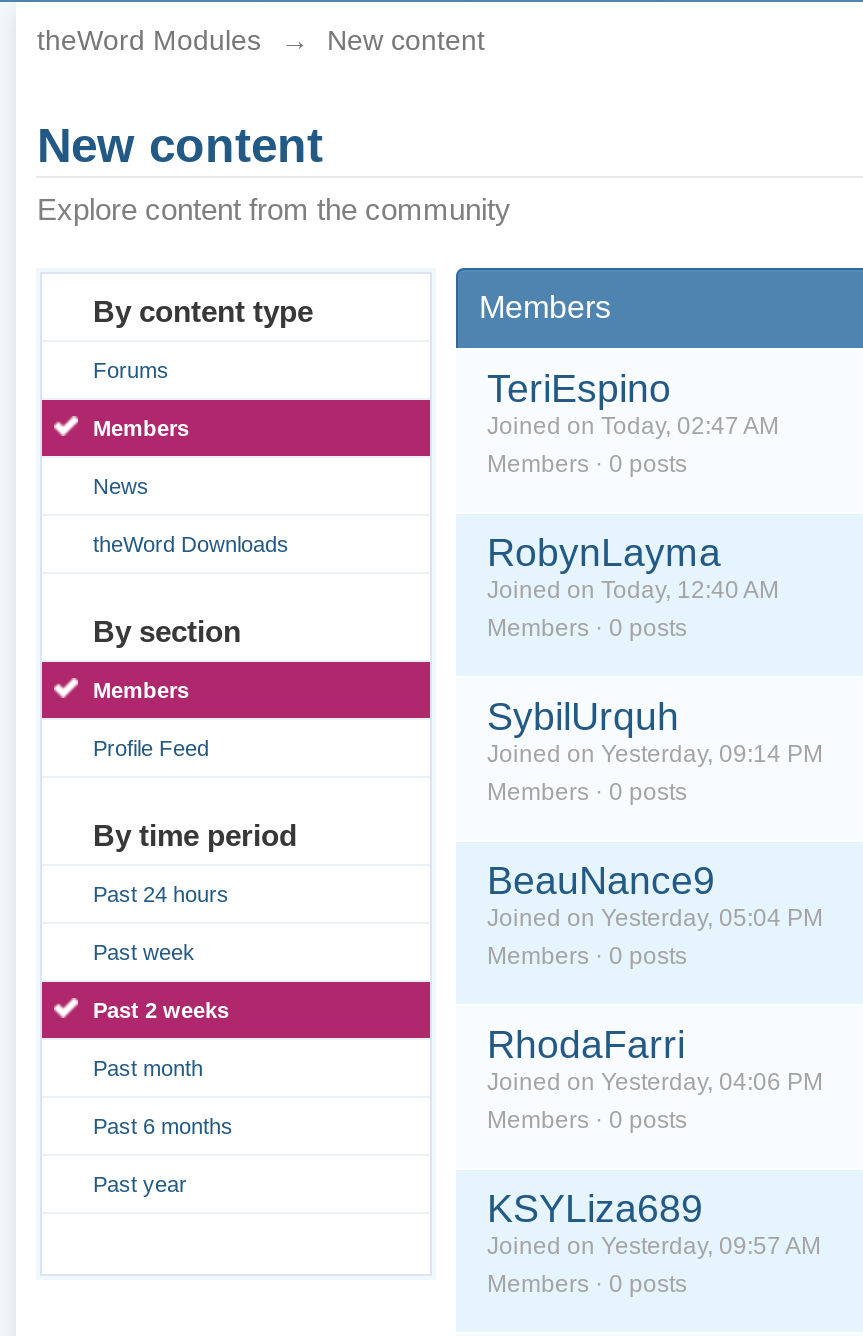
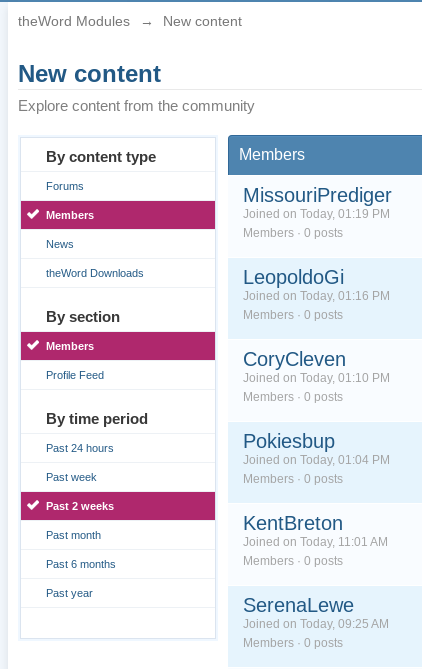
- TeriEspino
- Joined on Today, 02:47 AM
+ MissouriPrediger
+ Joined on Today, 01:19 PM

- RobynLayma
- Joined on Today, 12:40 AM
+ LeopoldoGi
+ Joined on Today, 01:16 PM

- SybilUrquh
- Joined on Yesterday, 09:14 PM
+ CoryCleven
+ Joined on Today, 01:10 PM

- BeauNance9
- Joined on Yesterday, 05:04 PM
+ Pokiesbup
+ Joined on Today, 01:04 PM

- RhodaFarri
- Joined on Yesterday, 04:06 PM
+ KentBreton
+ Joined on Today, 11:01 AM

- KSYLiza689
- Joined on Yesterday, 09:57 AM
+ SerenaLewe
+ Joined on Today, 09:25 AM
